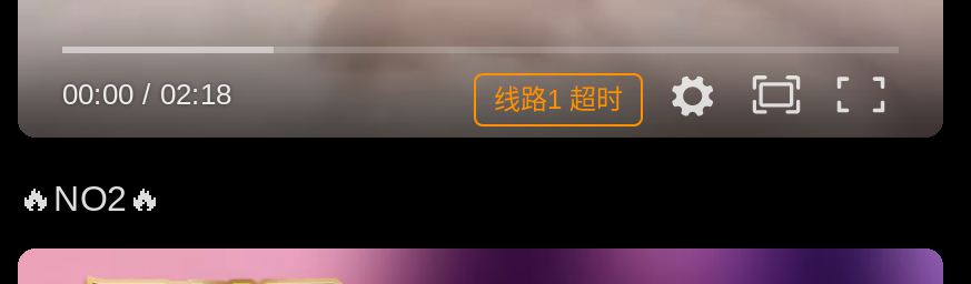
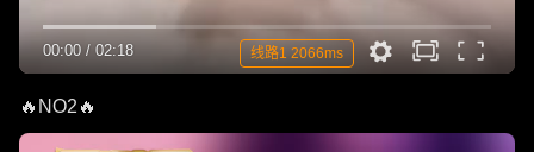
- 线路1 超时
+ 线路1 2066ms
